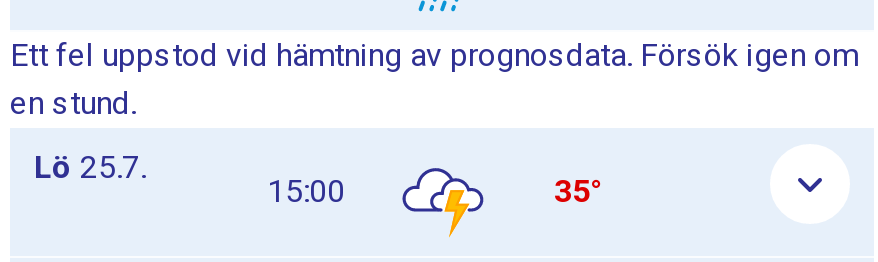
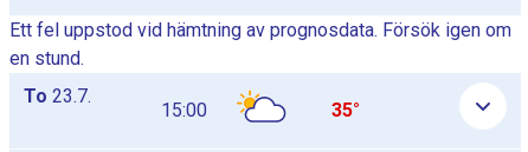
- Lö 25.7.
+ To 23.7.

- [image]
+ [image]
